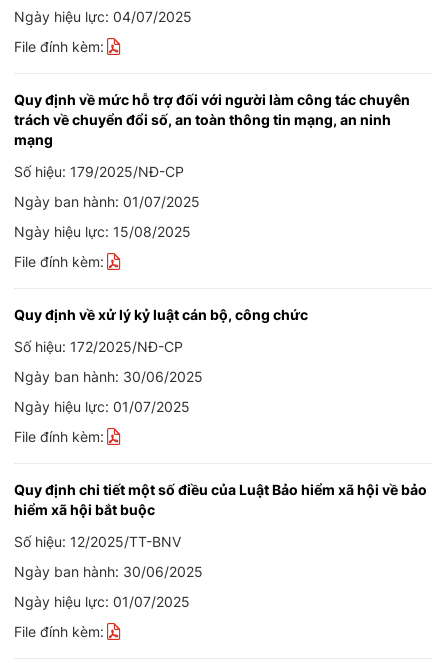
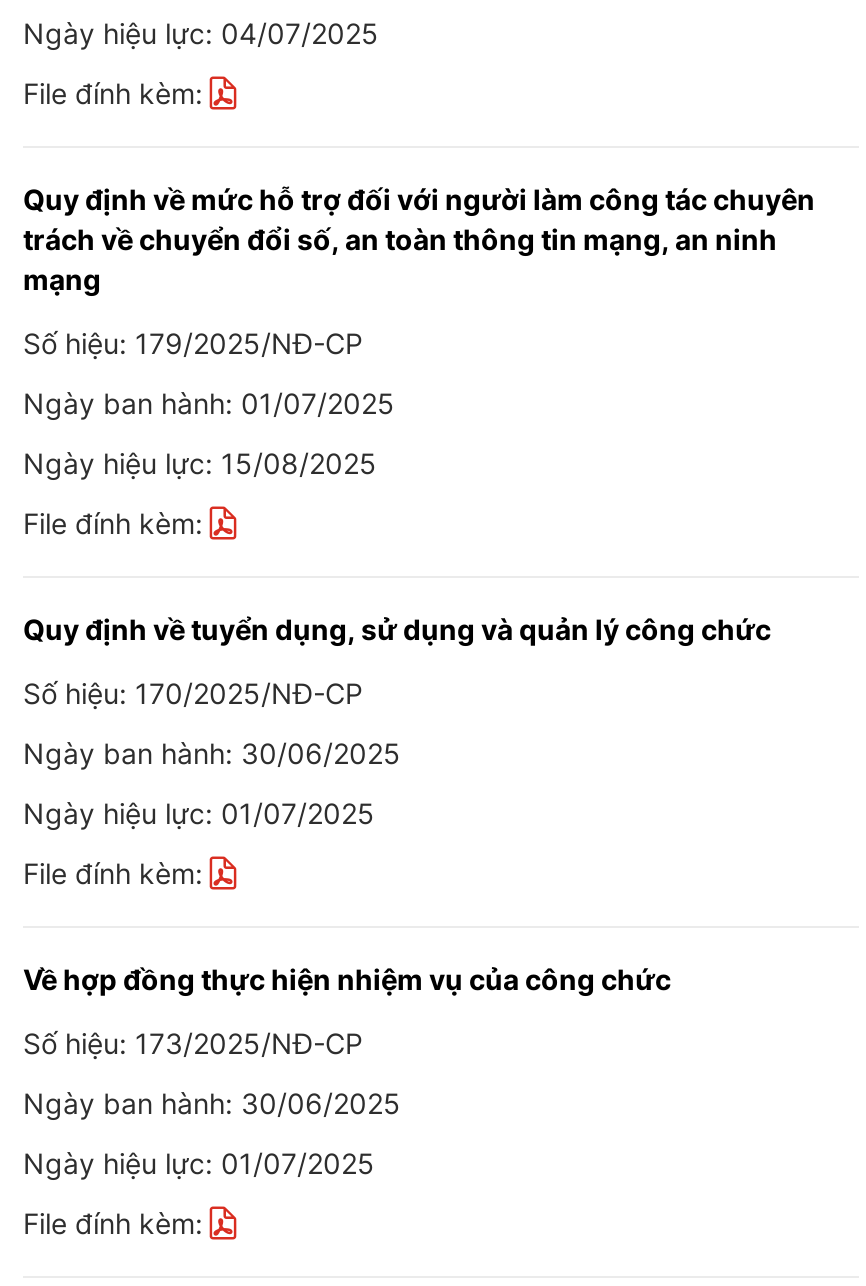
- Quy định về xử lý kỷ luật cán bộ, công chức
+ Quy định về tuyển dụng, sử dụng và quản lý công chức

- Số hiệu: 172/2025/NĐ-CP
+ Số hiệu: 170/2025/NĐ-CP

- Quy định chi tiết một số điều của Luật Bảo hiểm xã hội về bảo
- hiểm xã hội bắt buộc
+ Về hợp đồng thực hiện nhiệm vụ của công chức

- Số hiệu: 12/2025/TT-BNV
+ Số hiệu: 173/2025/NĐ-CP
